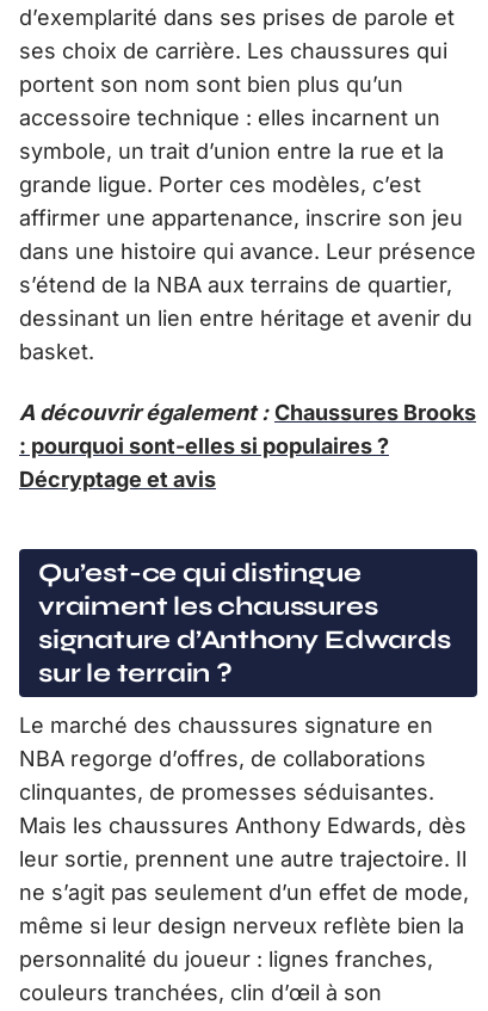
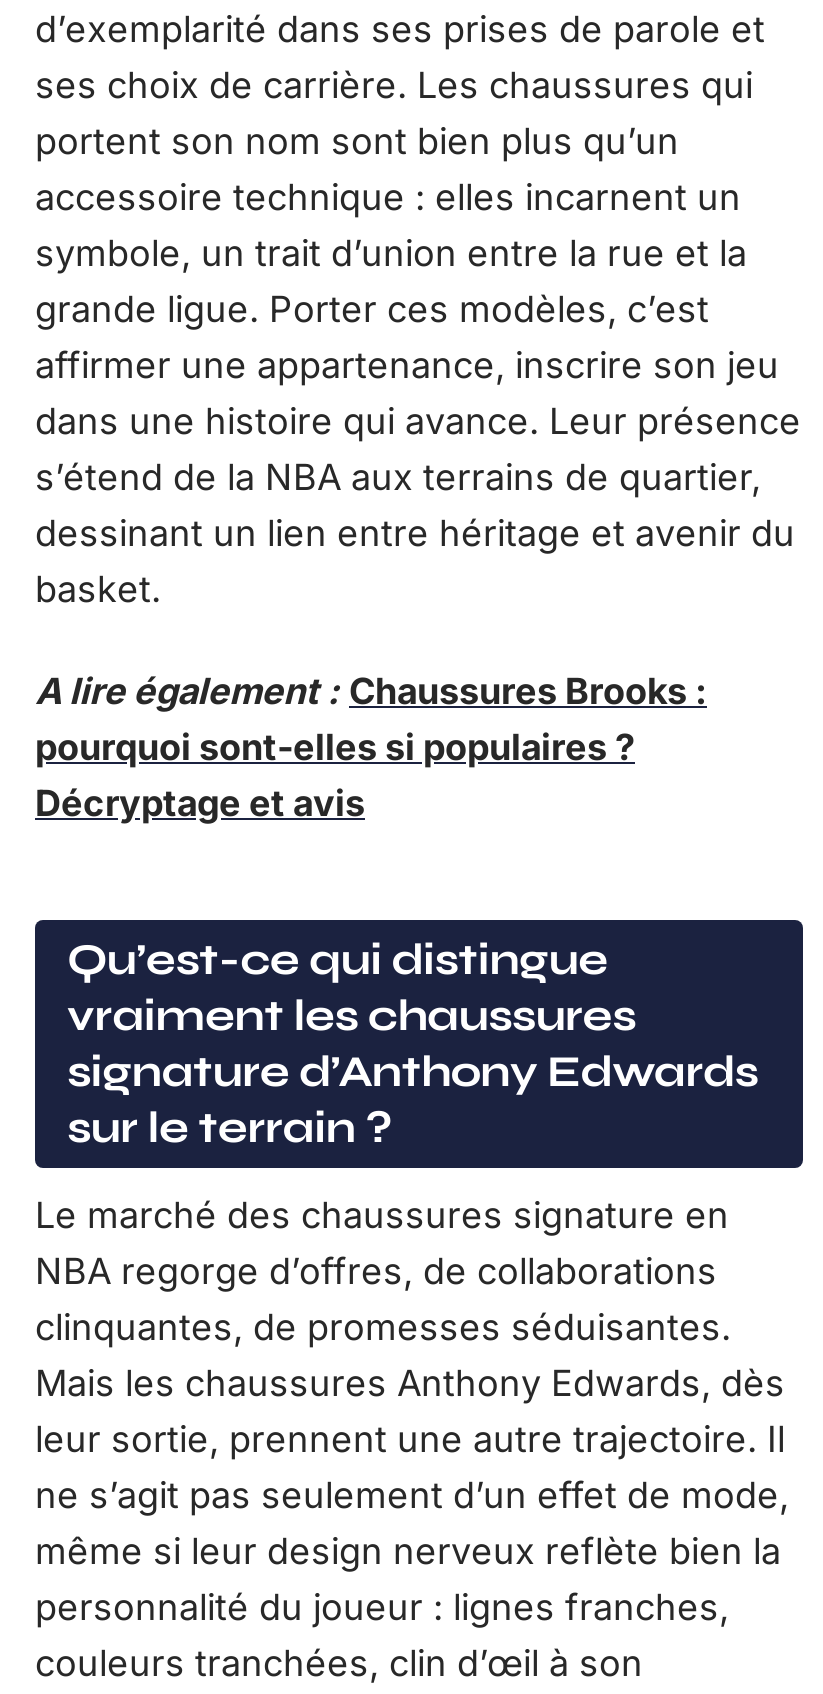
- A découvrir également : Chaussures Brooks
- : pourquoi sont-elles si populaires ?
+ A lire également : Chaussures Brooks :
+ pourquoi sont-elles si populaires ?
